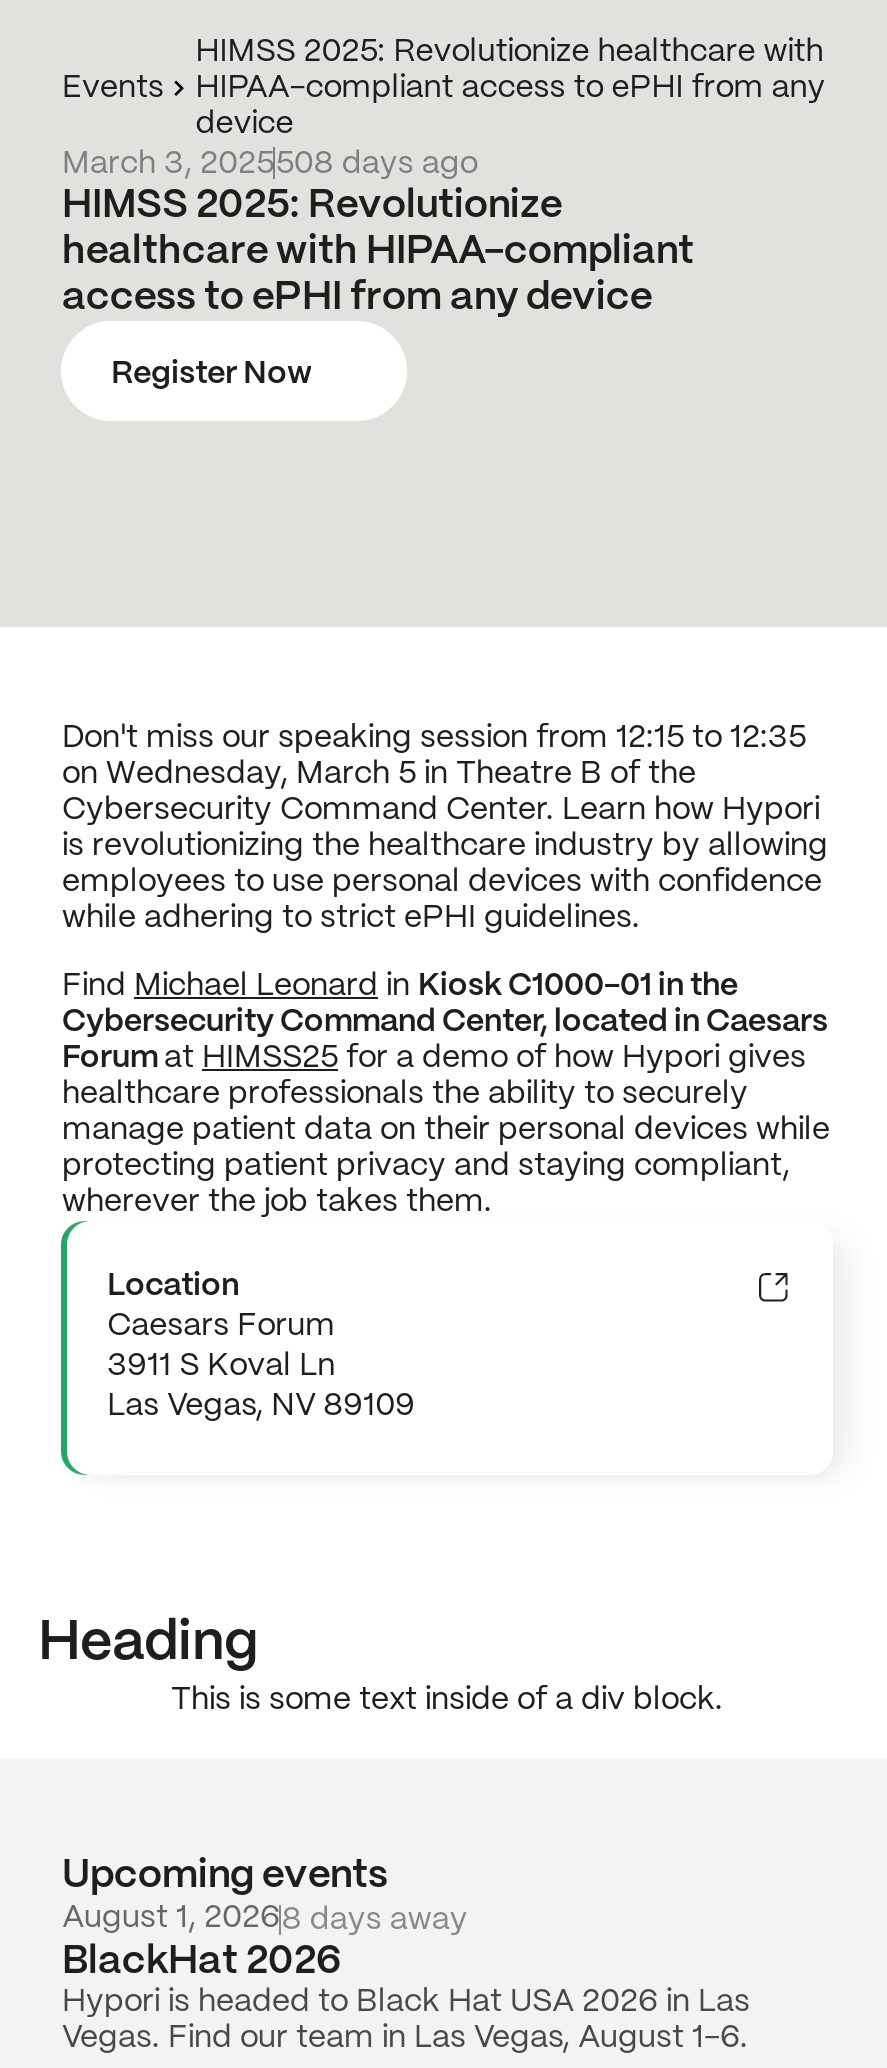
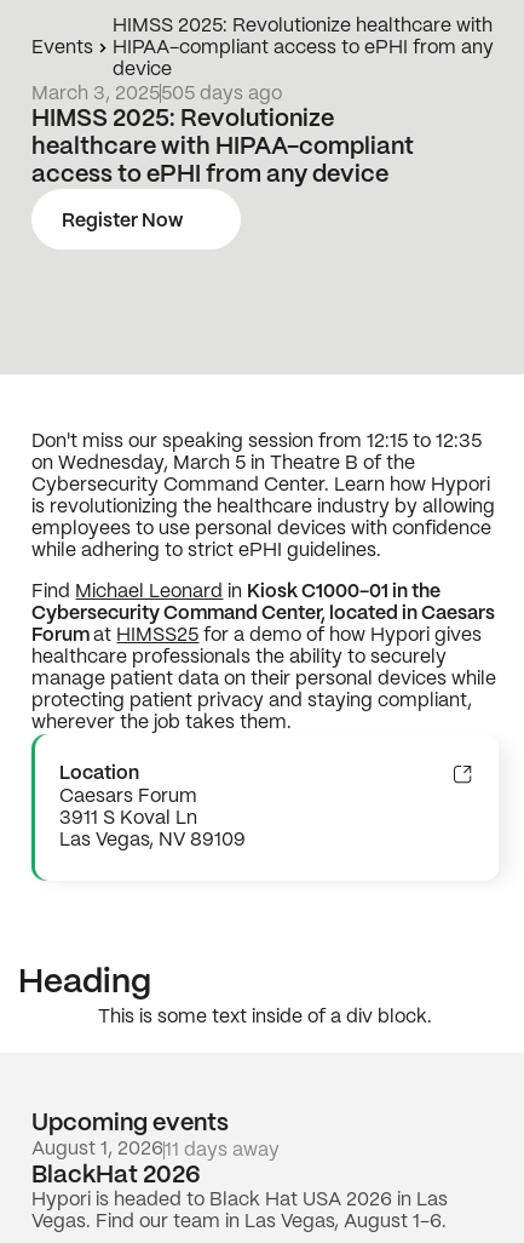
- March 3, 2025508 days ago
+ March 3, 2025505 days ago

- August 1, 20268 days away
+ August 1, 202611 days away
